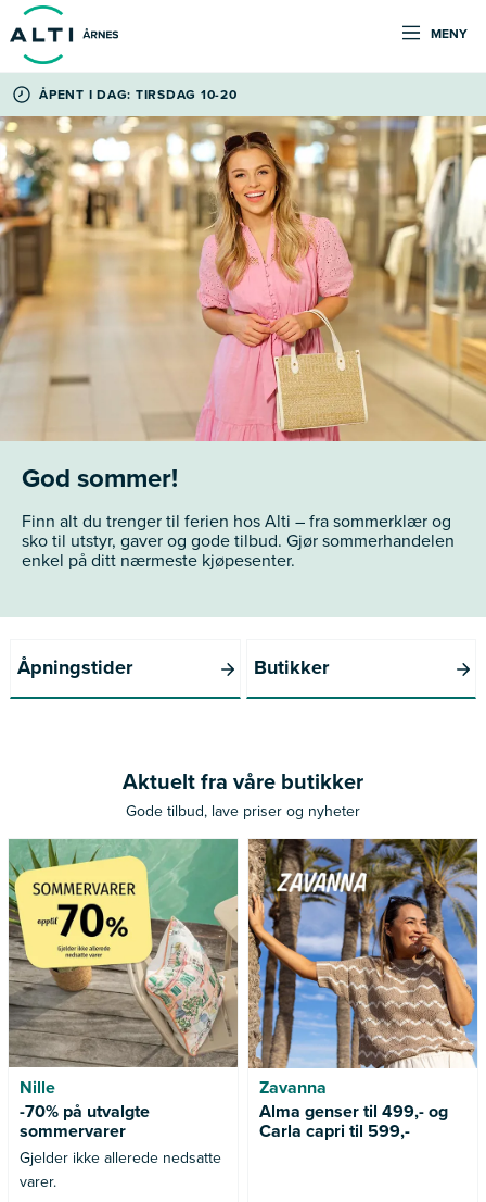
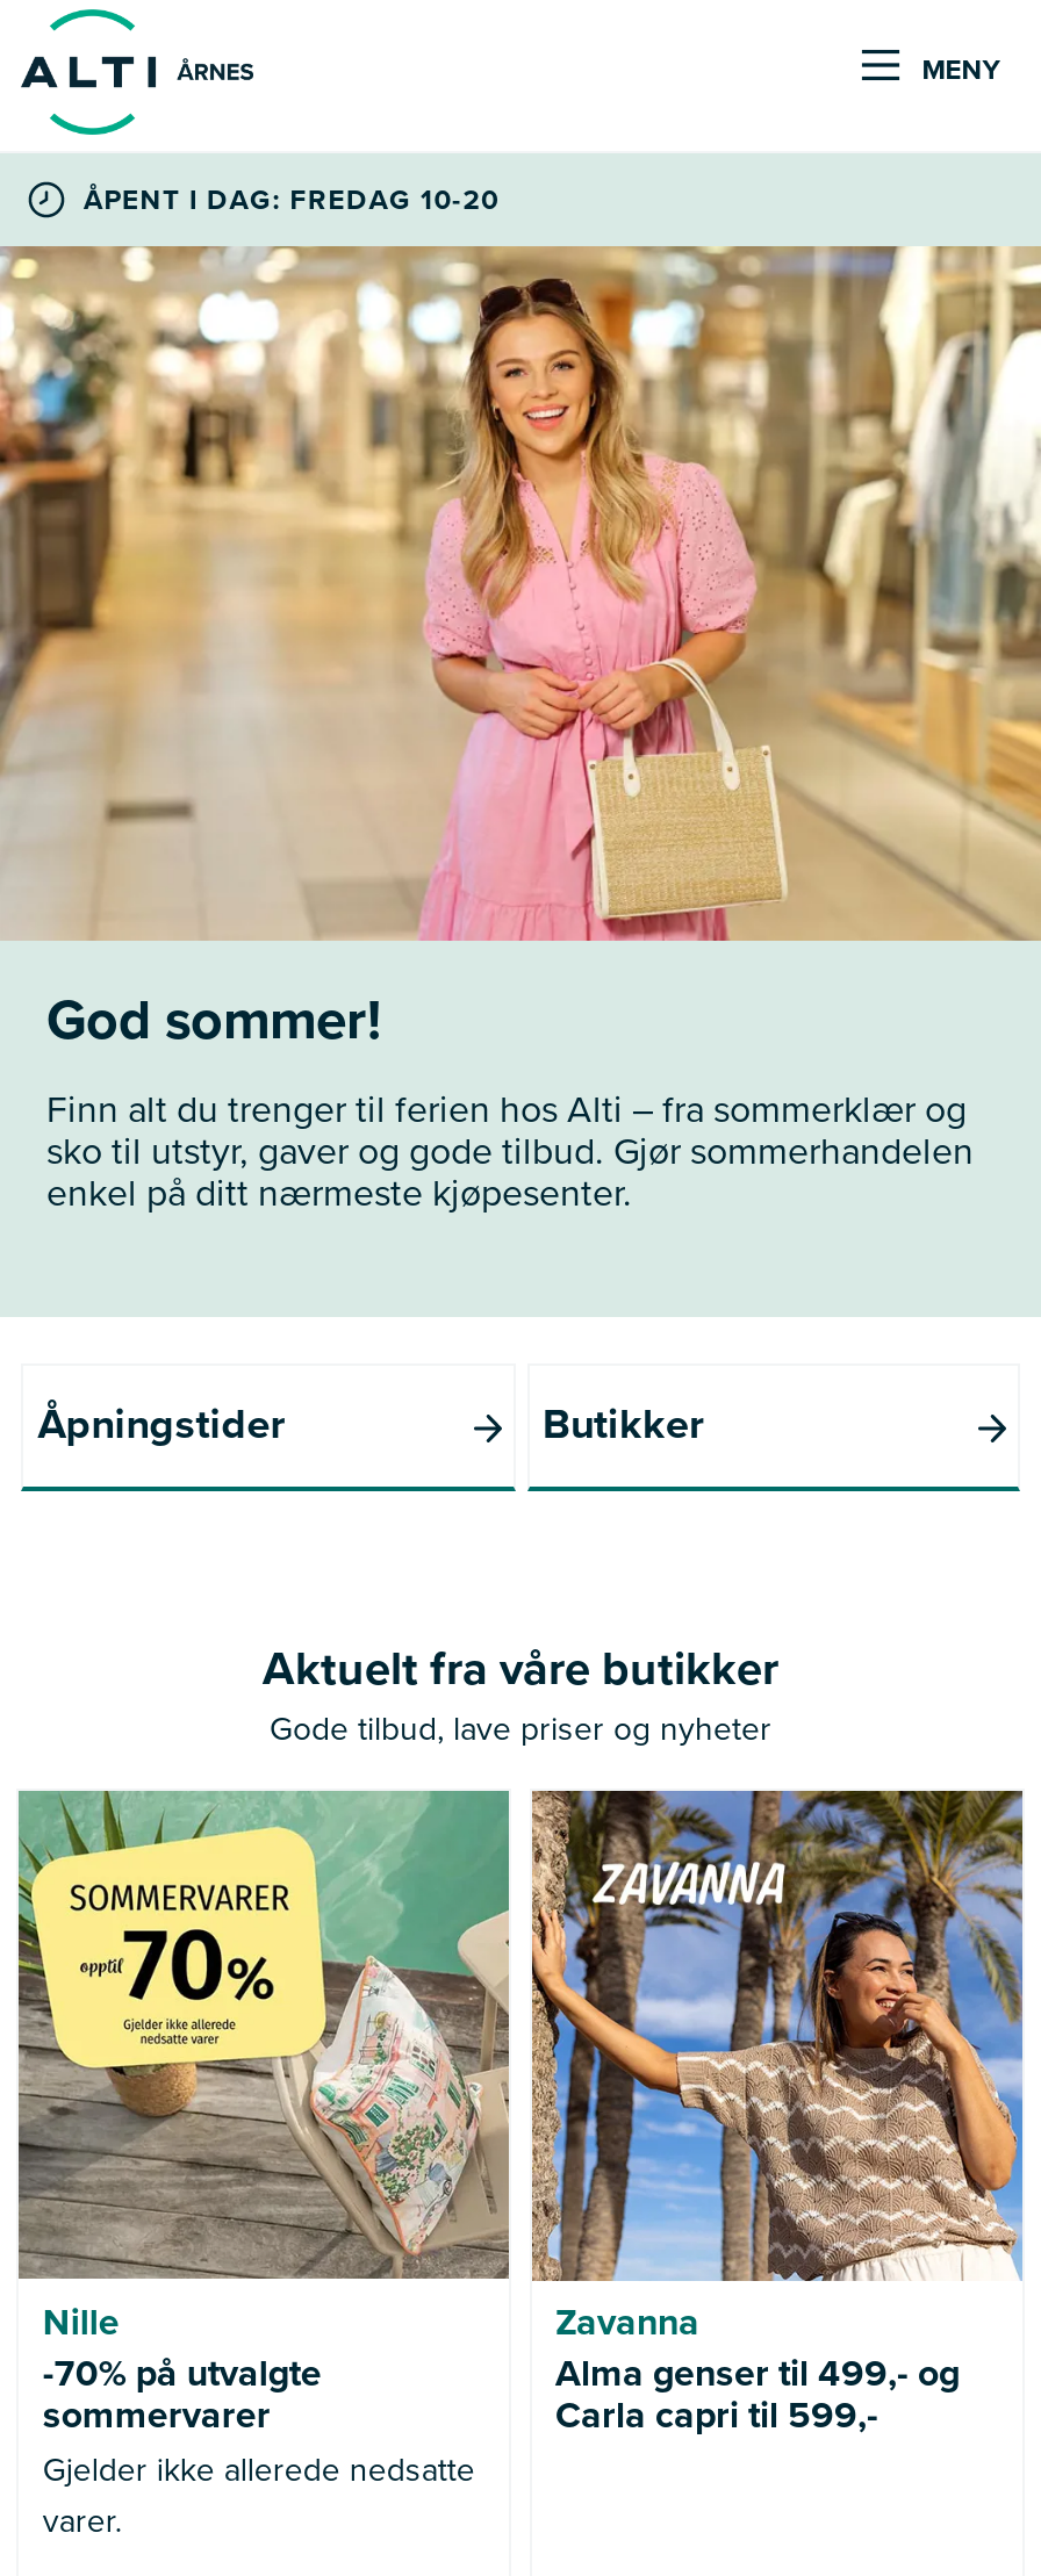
- ÅPENT I DAG: TIRSDAG 10-20
+ ÅPENT I DAG: FREDAG 10-20
